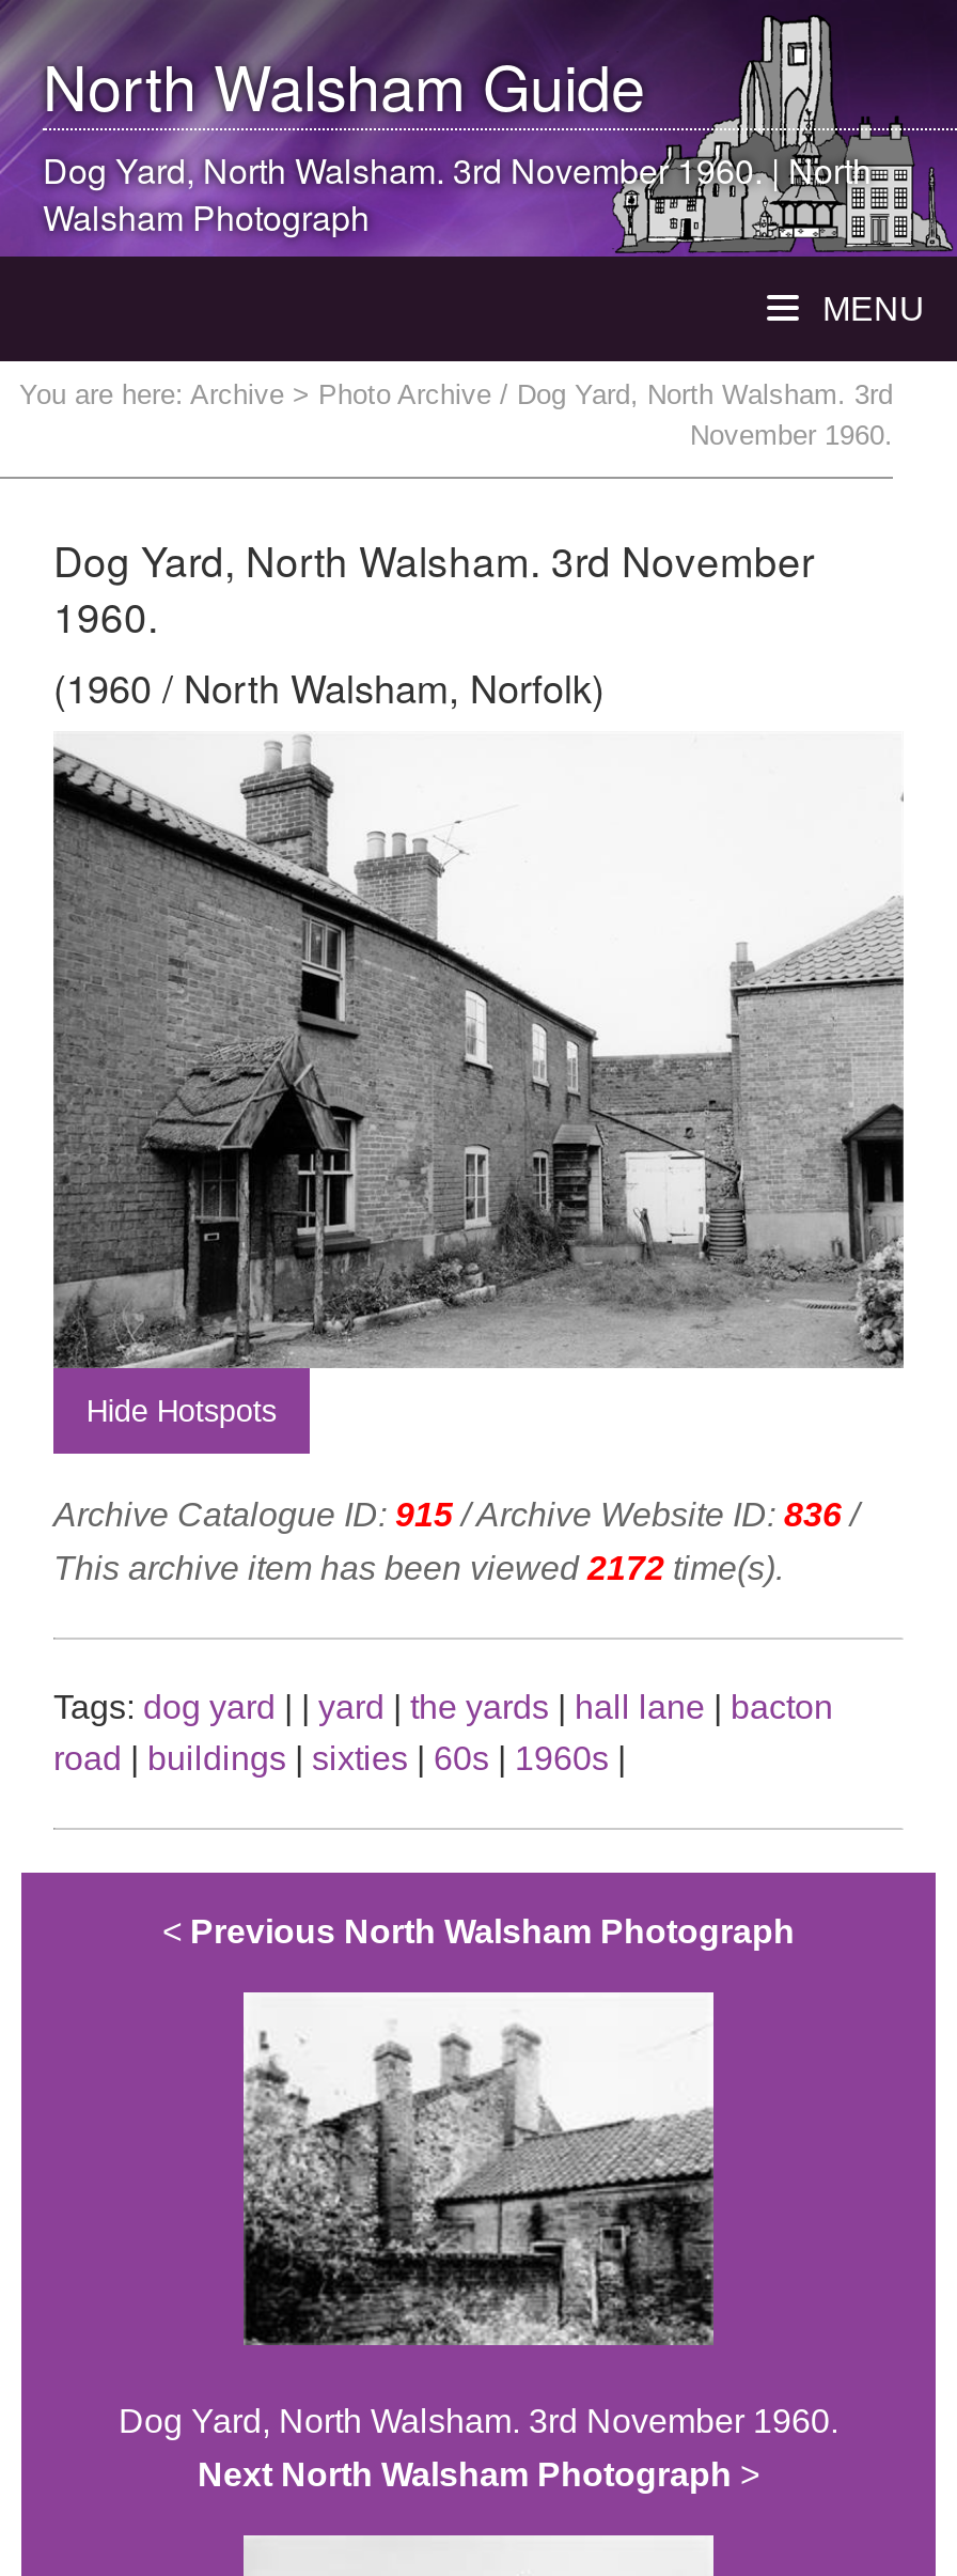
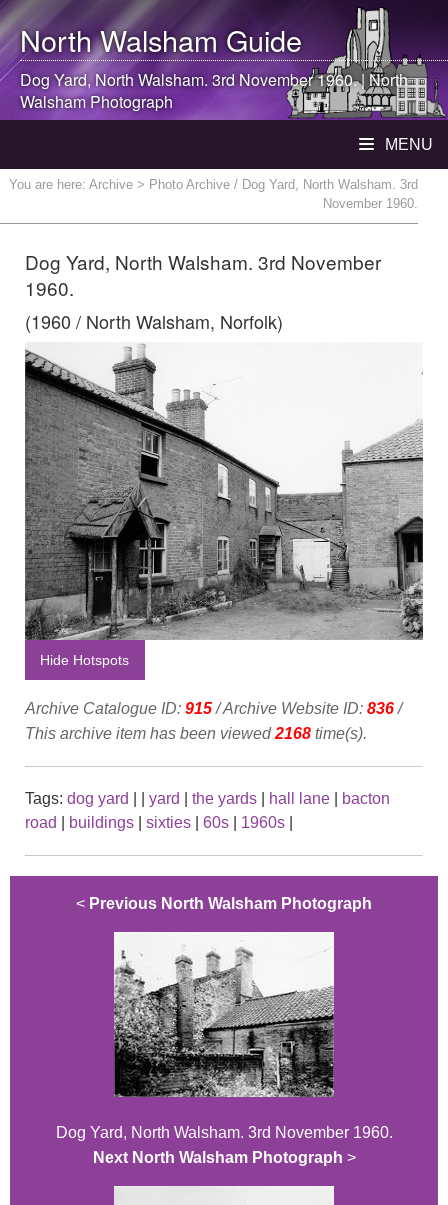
- This archive item has been viewed 2172 time(s).
+ This archive item has been viewed 2168 time(s).
